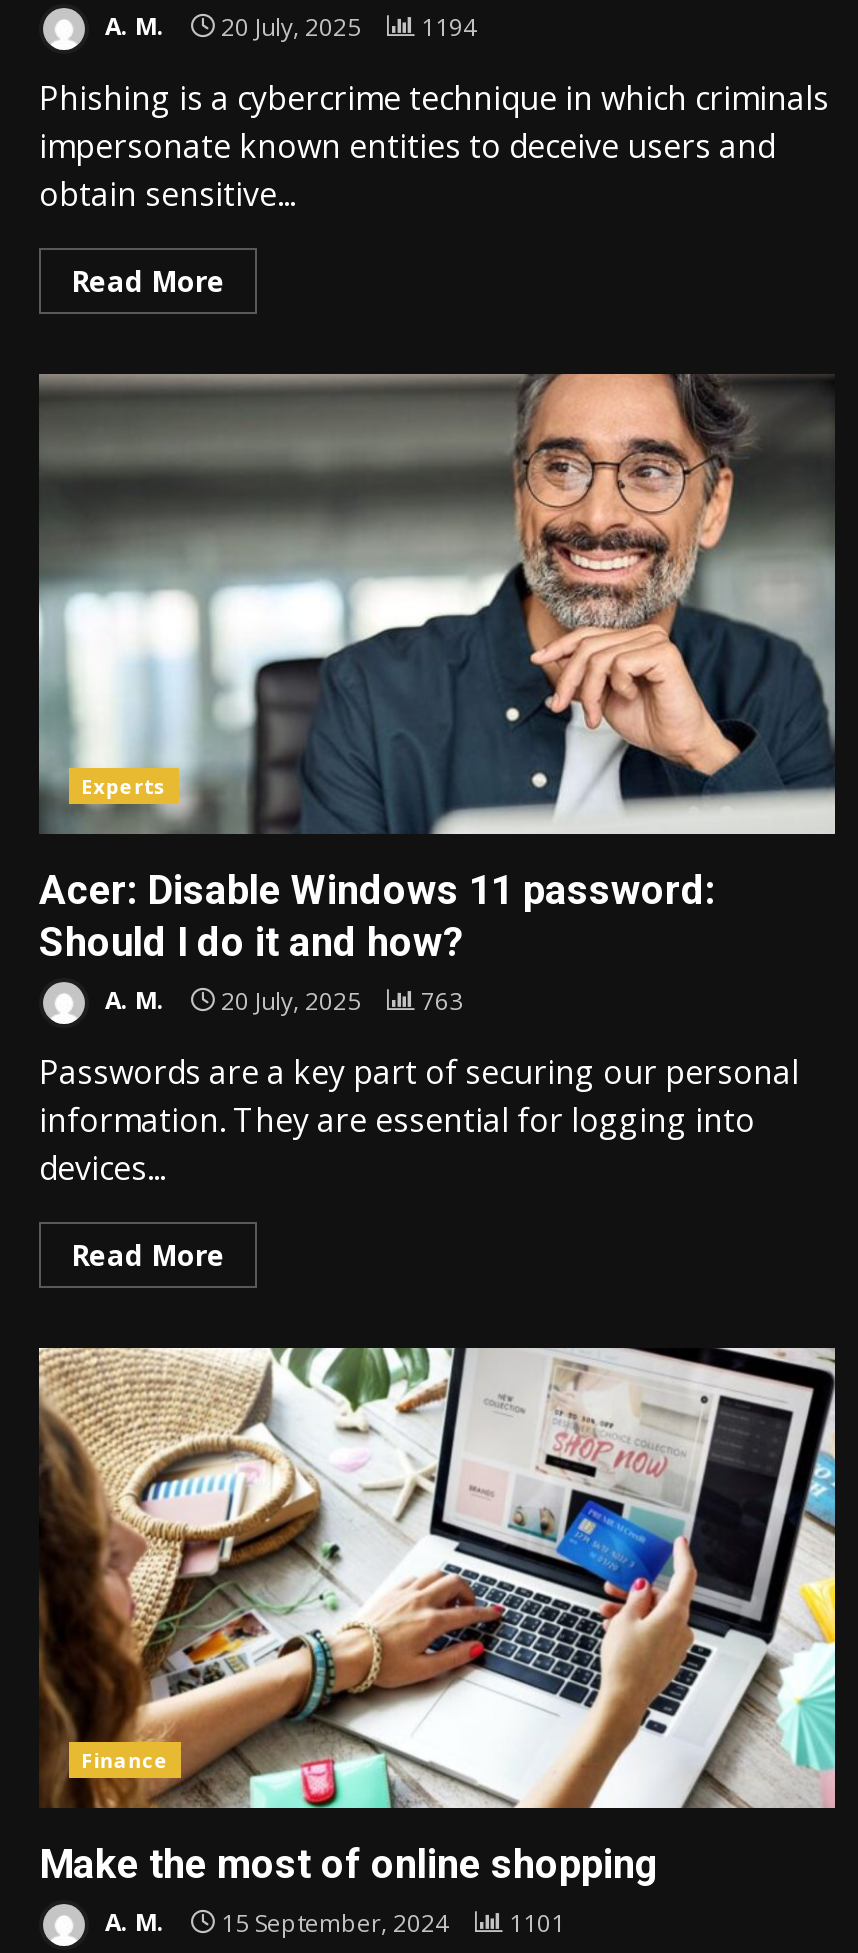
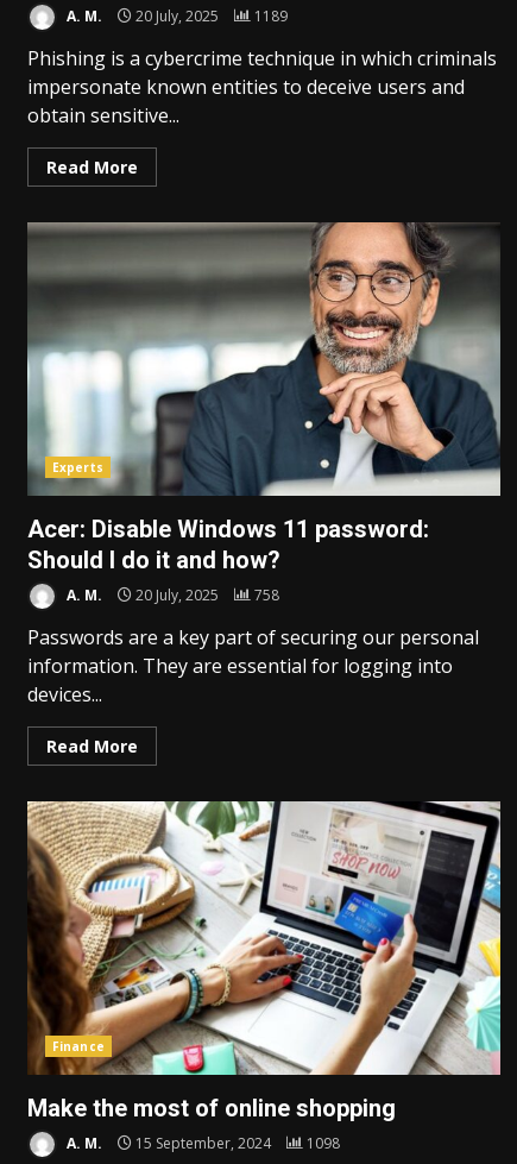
- A. M. 20 July, 2025 1194
+ A. M. 20 July, 2025 1189

- A. M. 20 July, 2025 763
+ A. M. 20 July, 2025 758

- A. M. 15 September, 2024 1101
+ A. M. 15 September, 2024 1098
